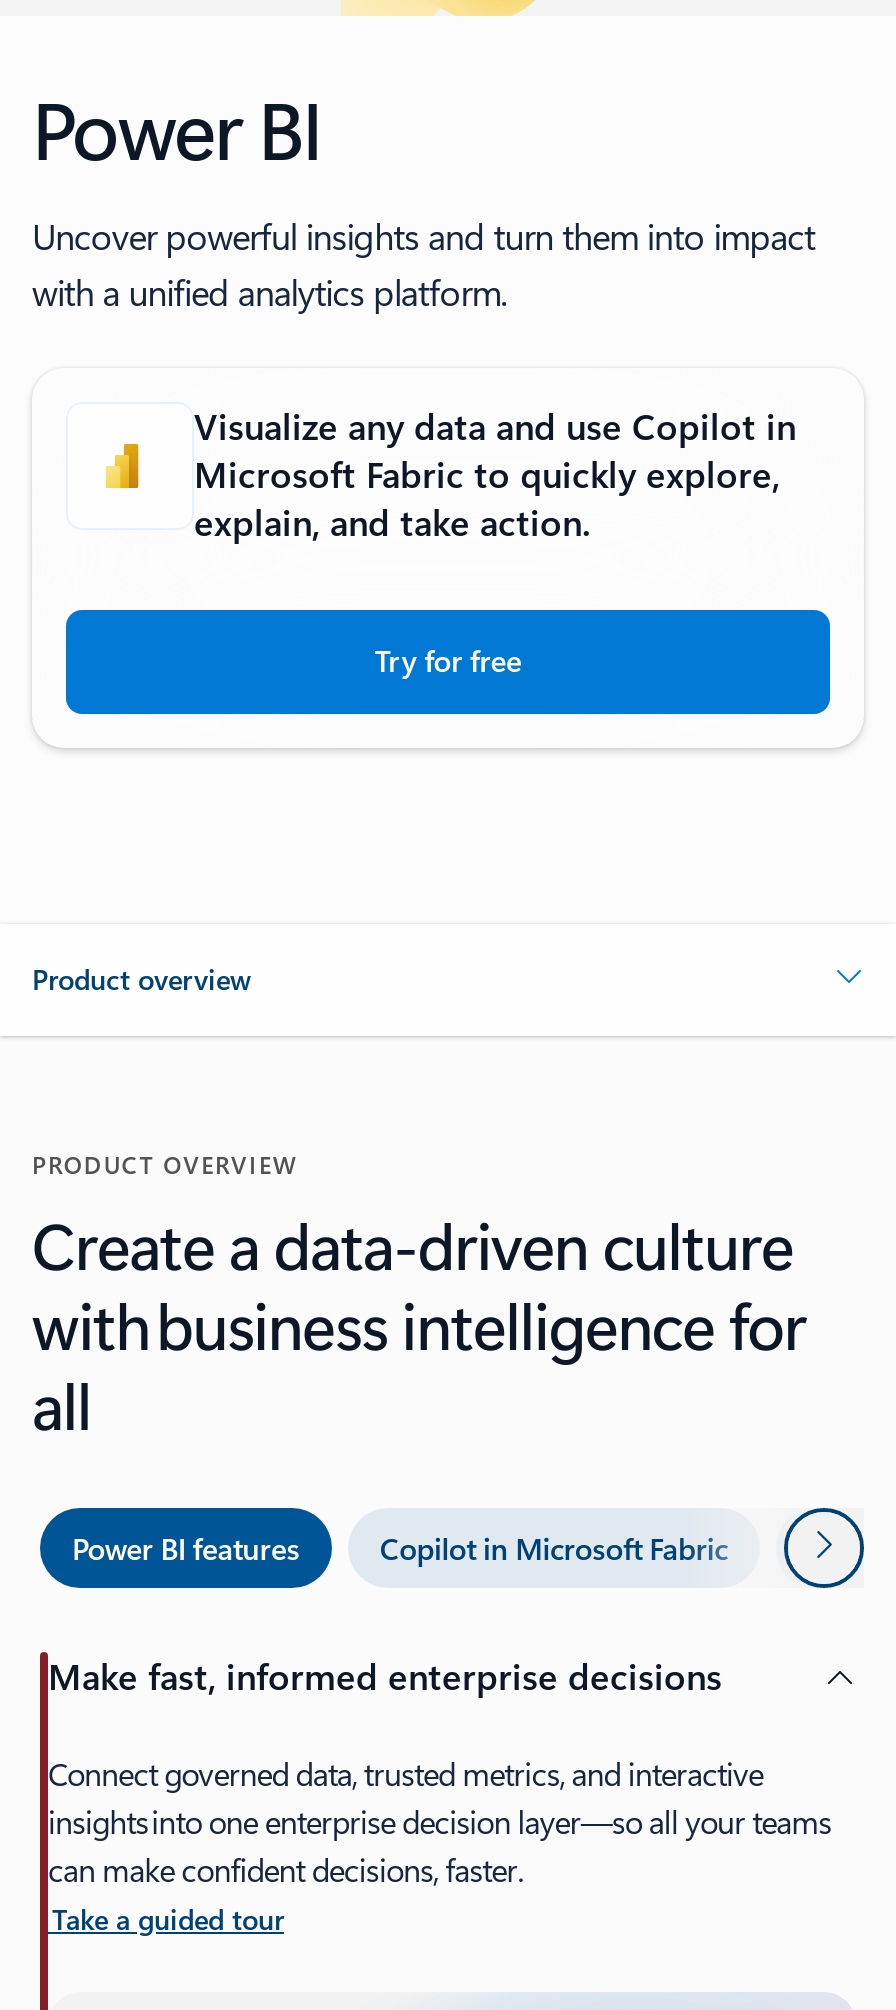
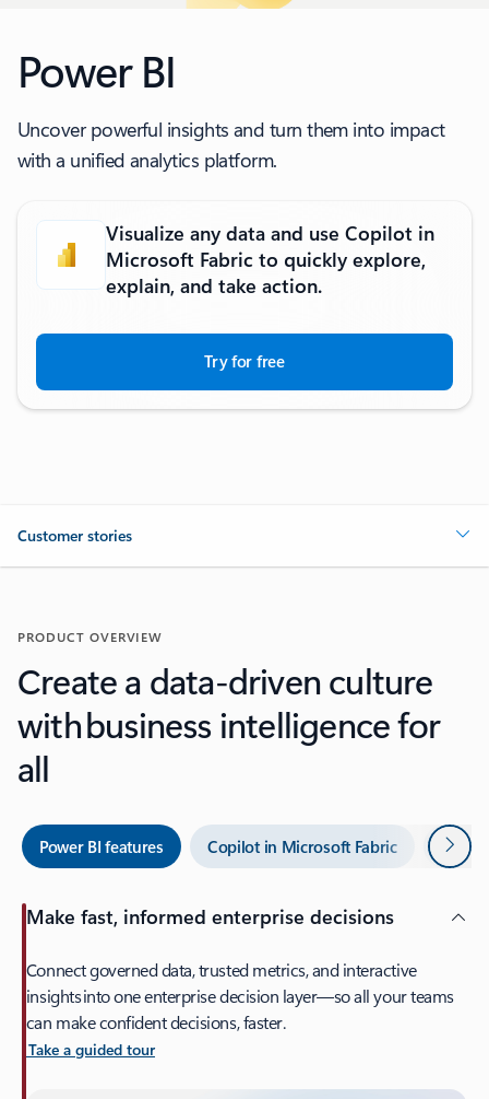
- Product overview
+ Customer stories
